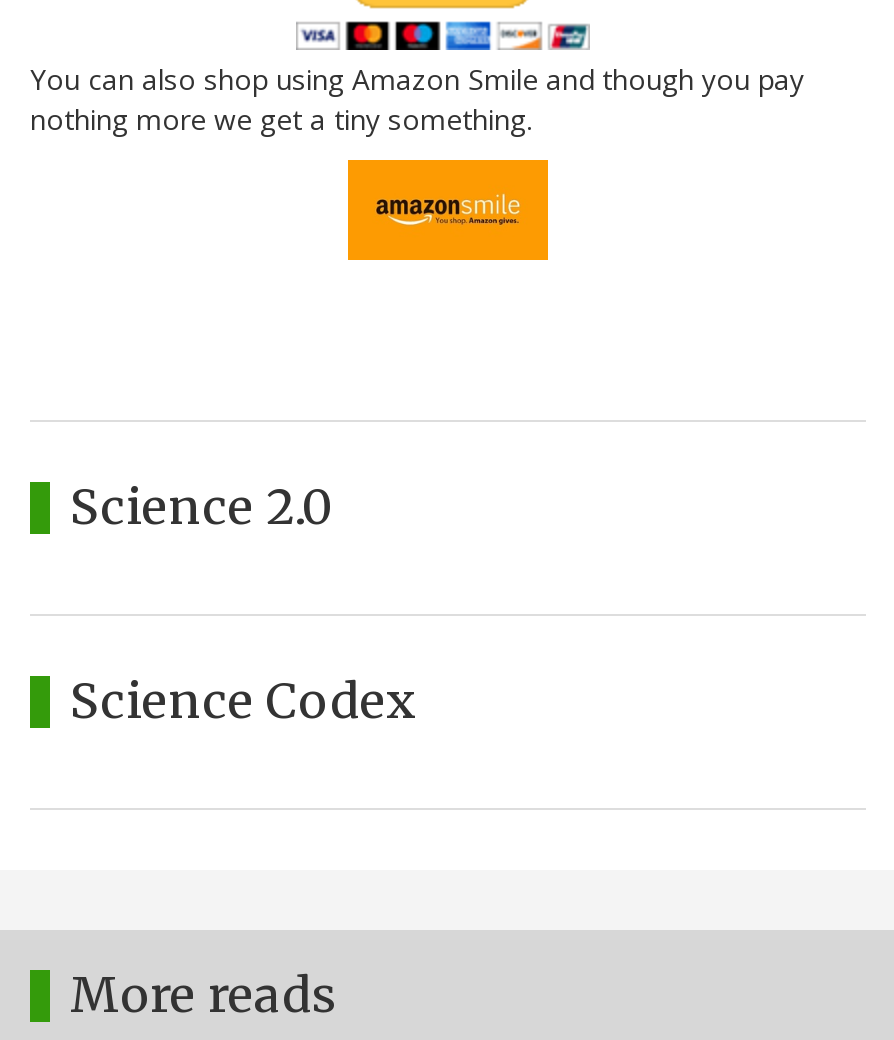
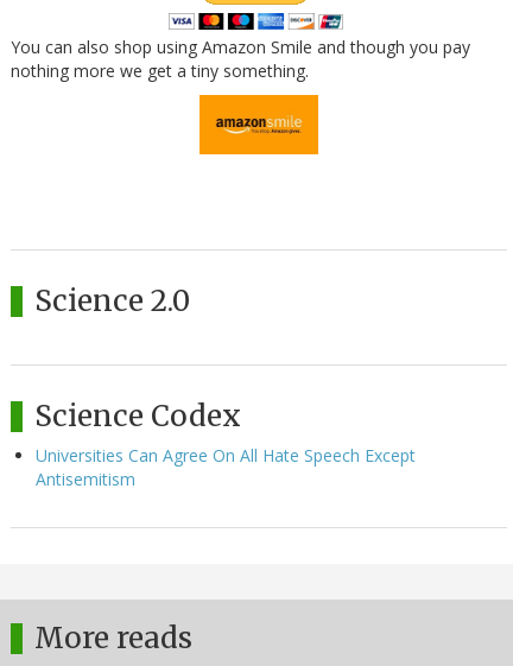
+ Universities Can Agree On All Hate Speech Except
+ Antisemitism
